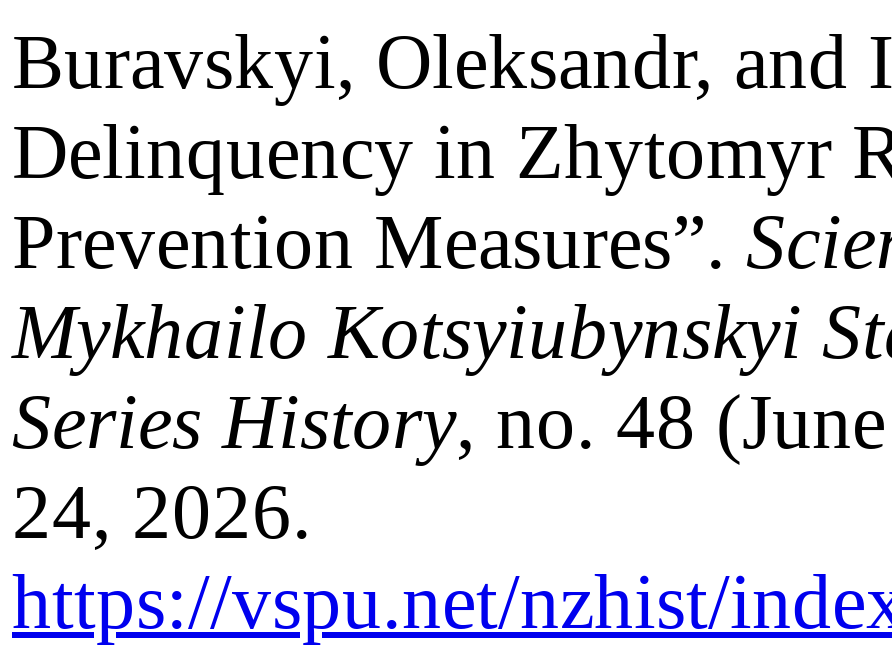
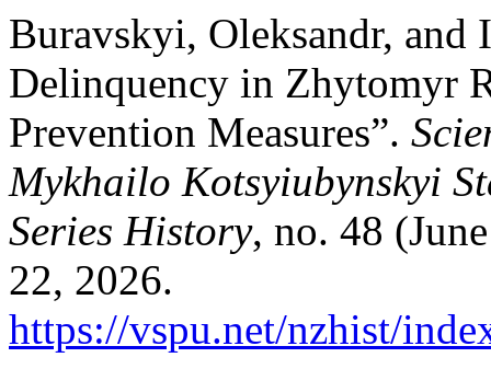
- 24, 2026.
+ 22, 2026.
